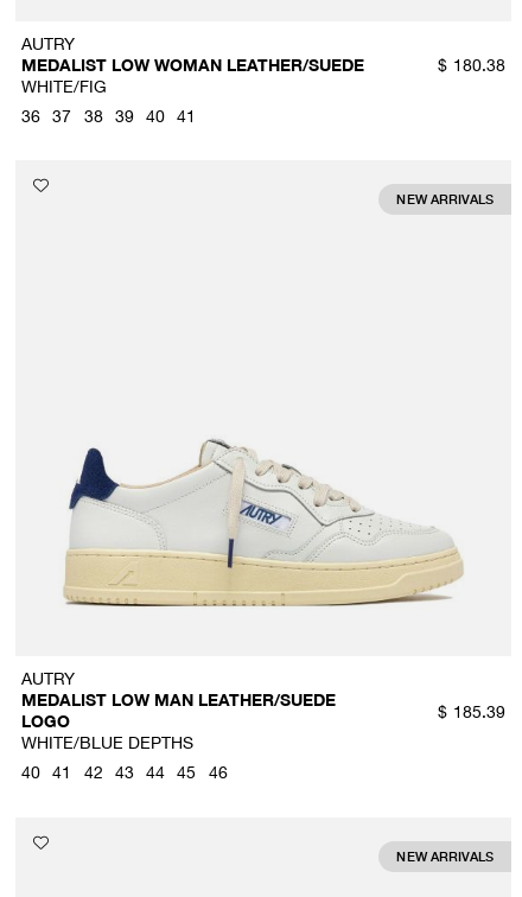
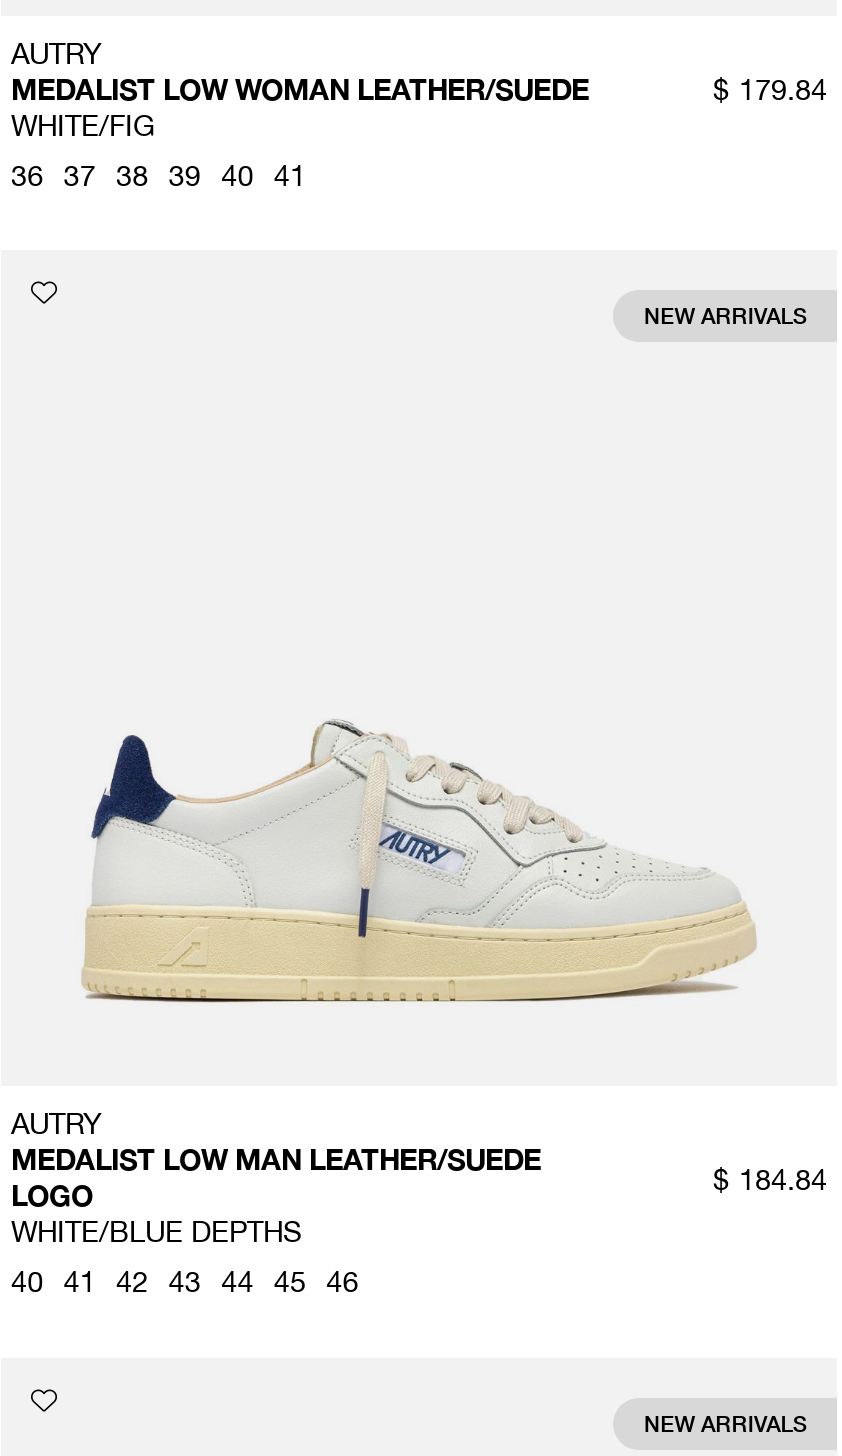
- $ 180.38
+ $ 179.84

- $ 185.39
+ $ 184.84
